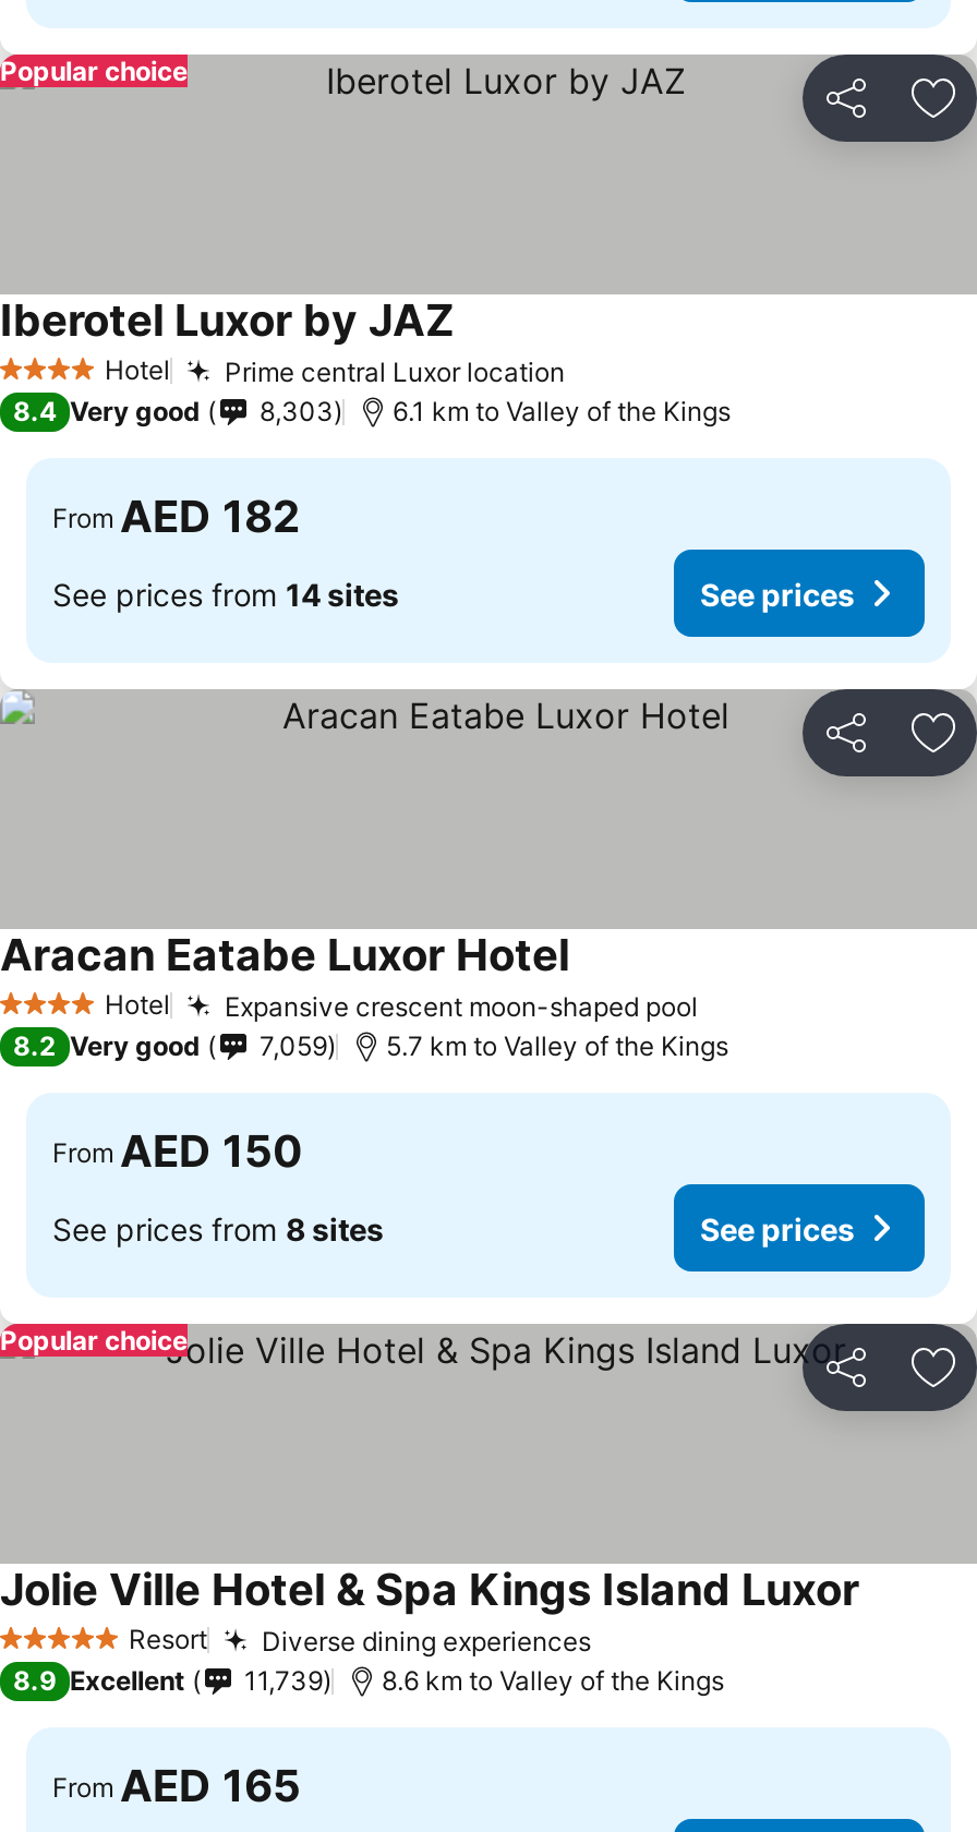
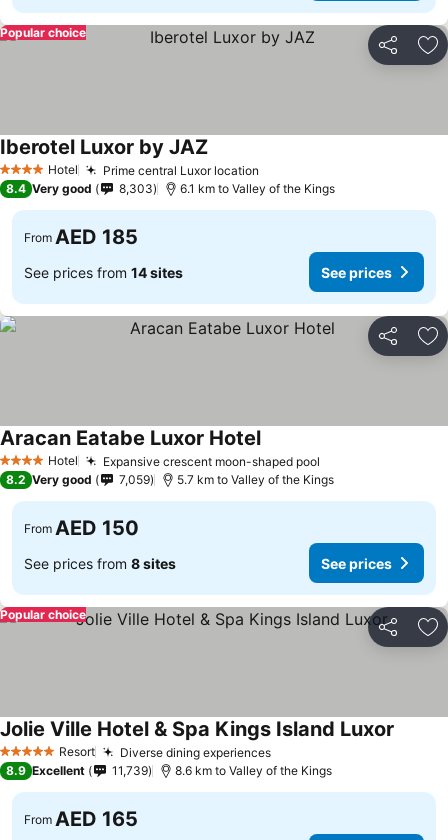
- From AED 182
+ From AED 185
